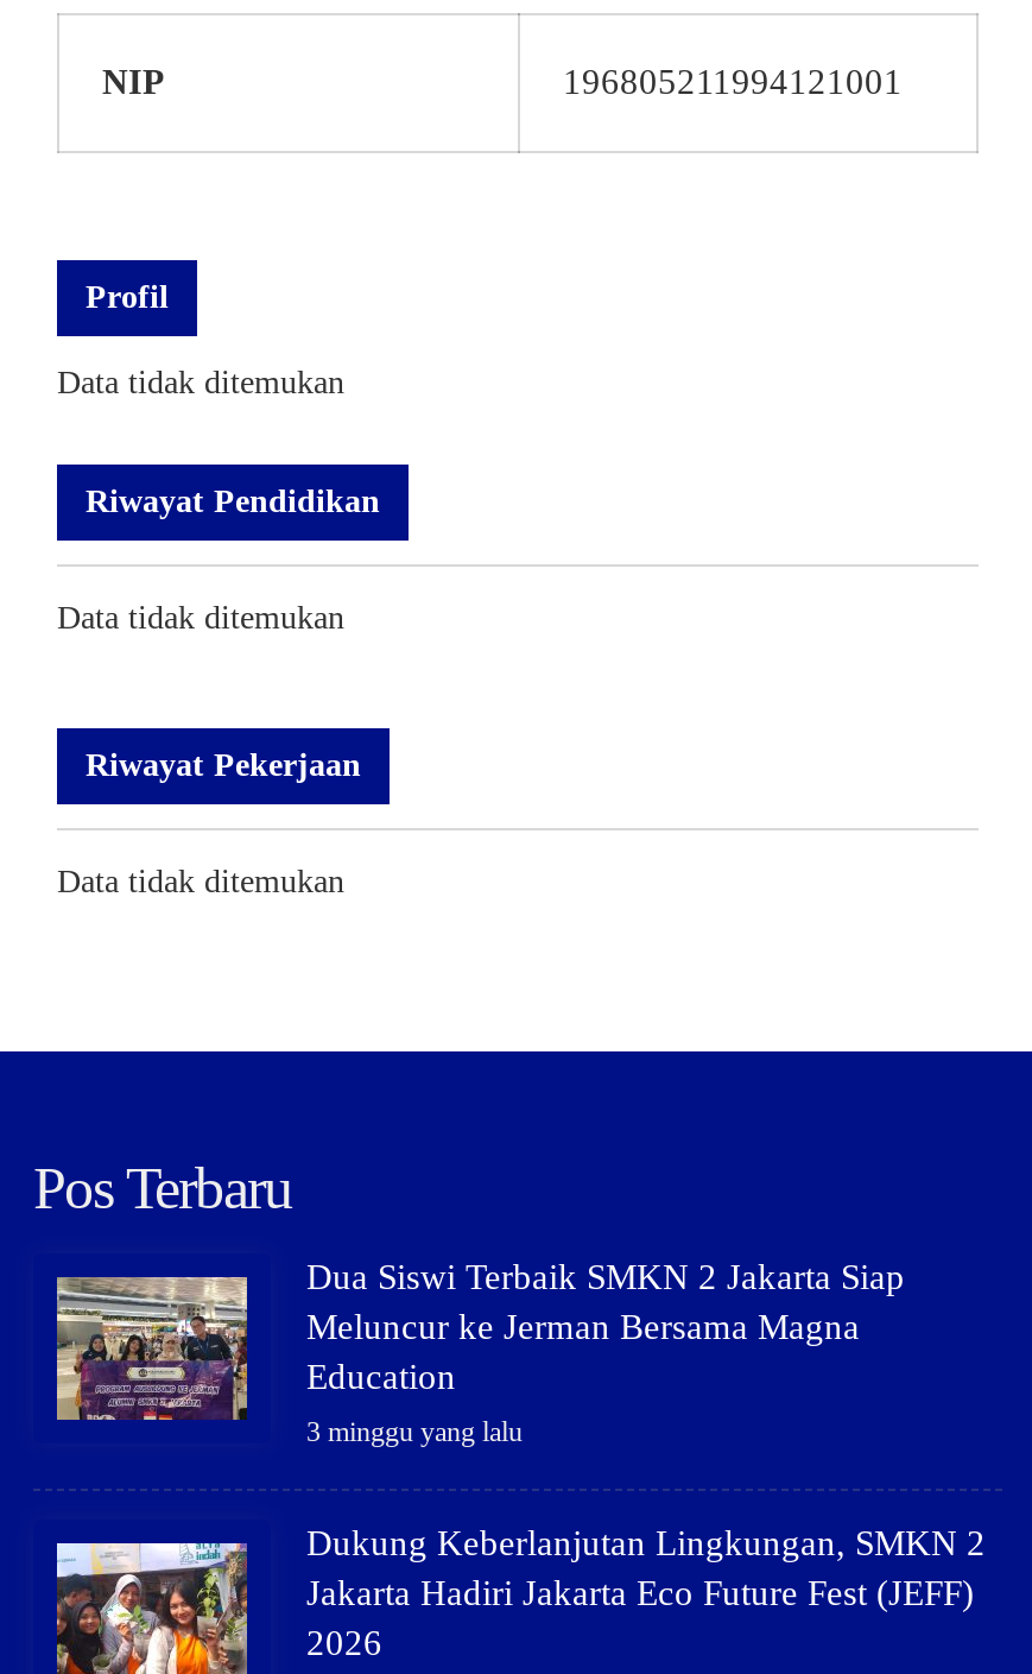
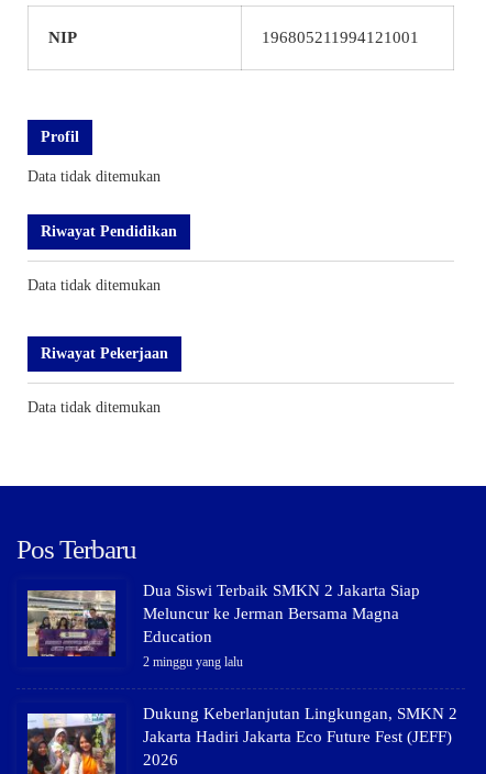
- 3 minggu yang lalu
+ 2 minggu yang lalu
